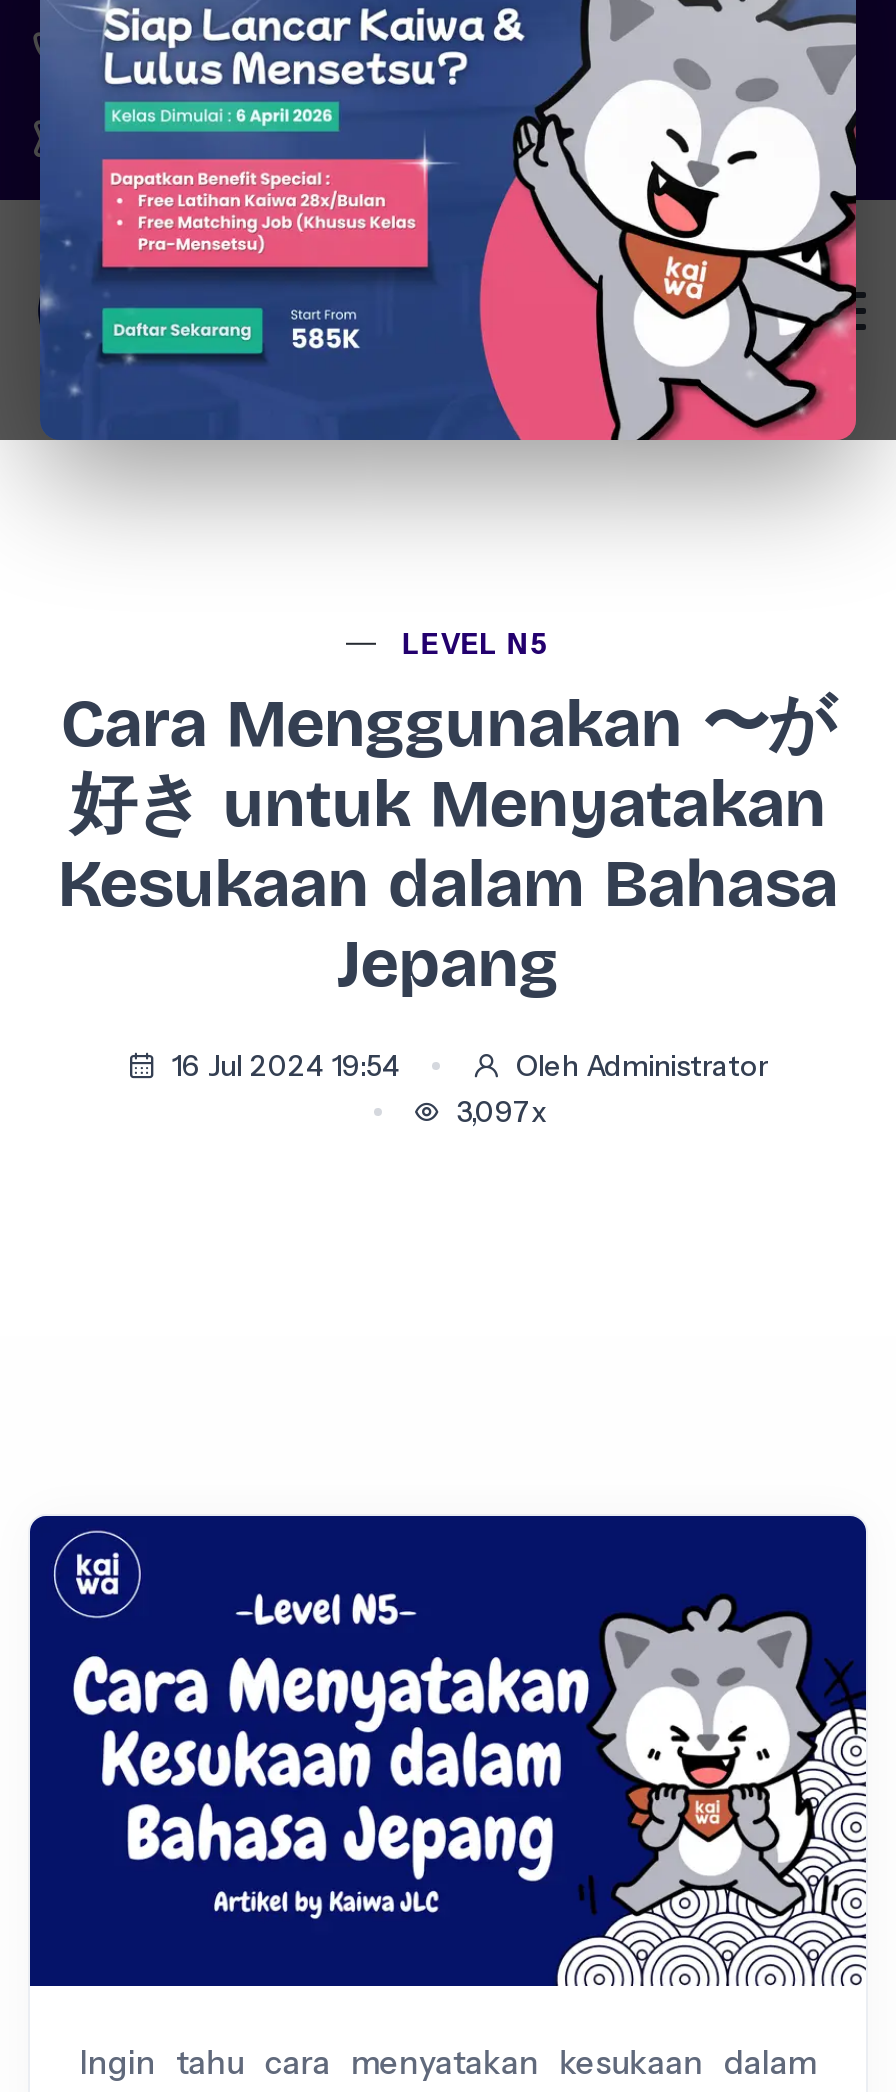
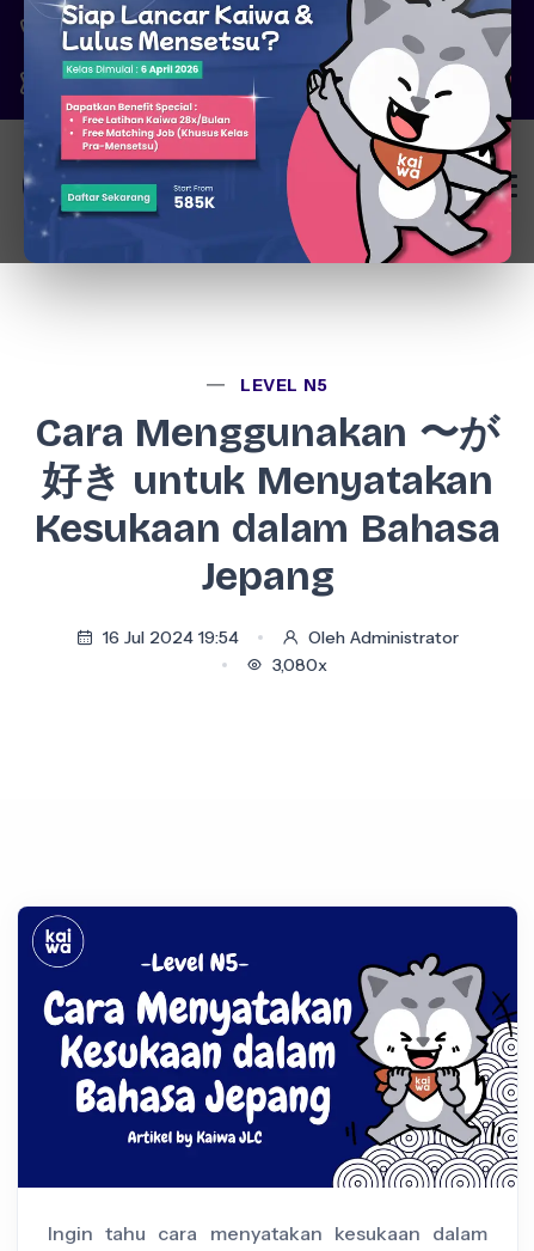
- 3,097x
+ 3,080x
